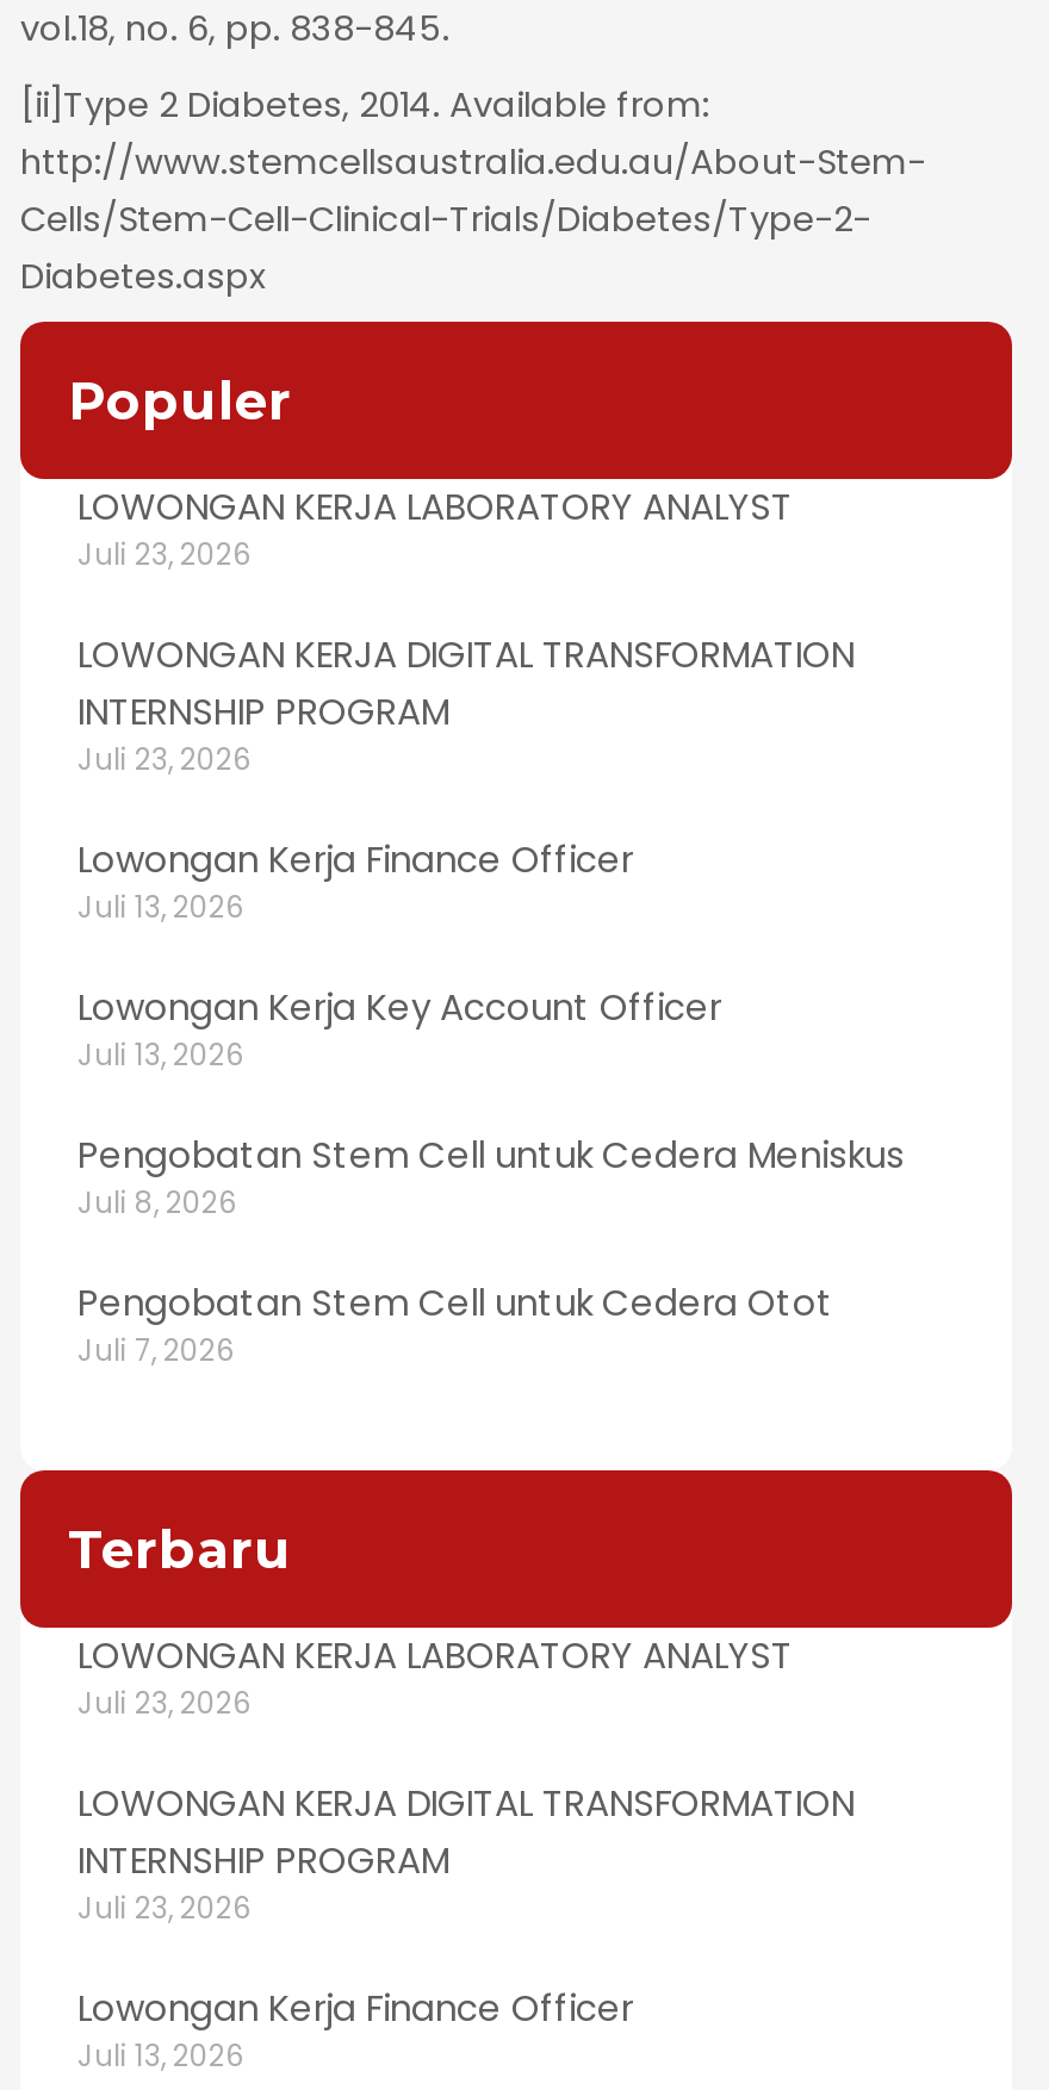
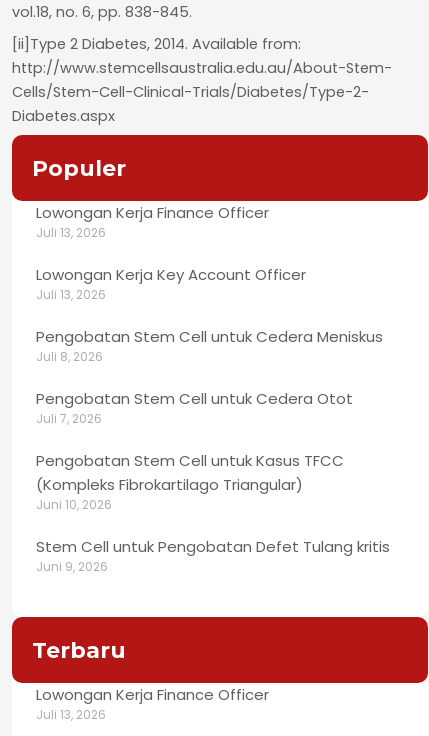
- LOWONGAN KERJA LABORATORY ANALYST
- Juli 23, 2026
- LOWONGAN KERJA DIGITAL TRANSFORMATION
- INTERNSHIP PROGRAM
- Juli 23, 2026

+ Pengobatan Stem Cell untuk Kasus TFCC
+ (Kompleks Fibrokartilago Triangular)
+ Juni 10, 2026
+ Stem Cell untuk Pengobatan Defet Tulang kritis
+ Juni 9, 2026

- LOWONGAN KERJA LABORATORY ANALYST
- Juli 23, 2026
- LOWONGAN KERJA DIGITAL TRANSFORMATION
- INTERNSHIP PROGRAM
- Juli 23, 2026
